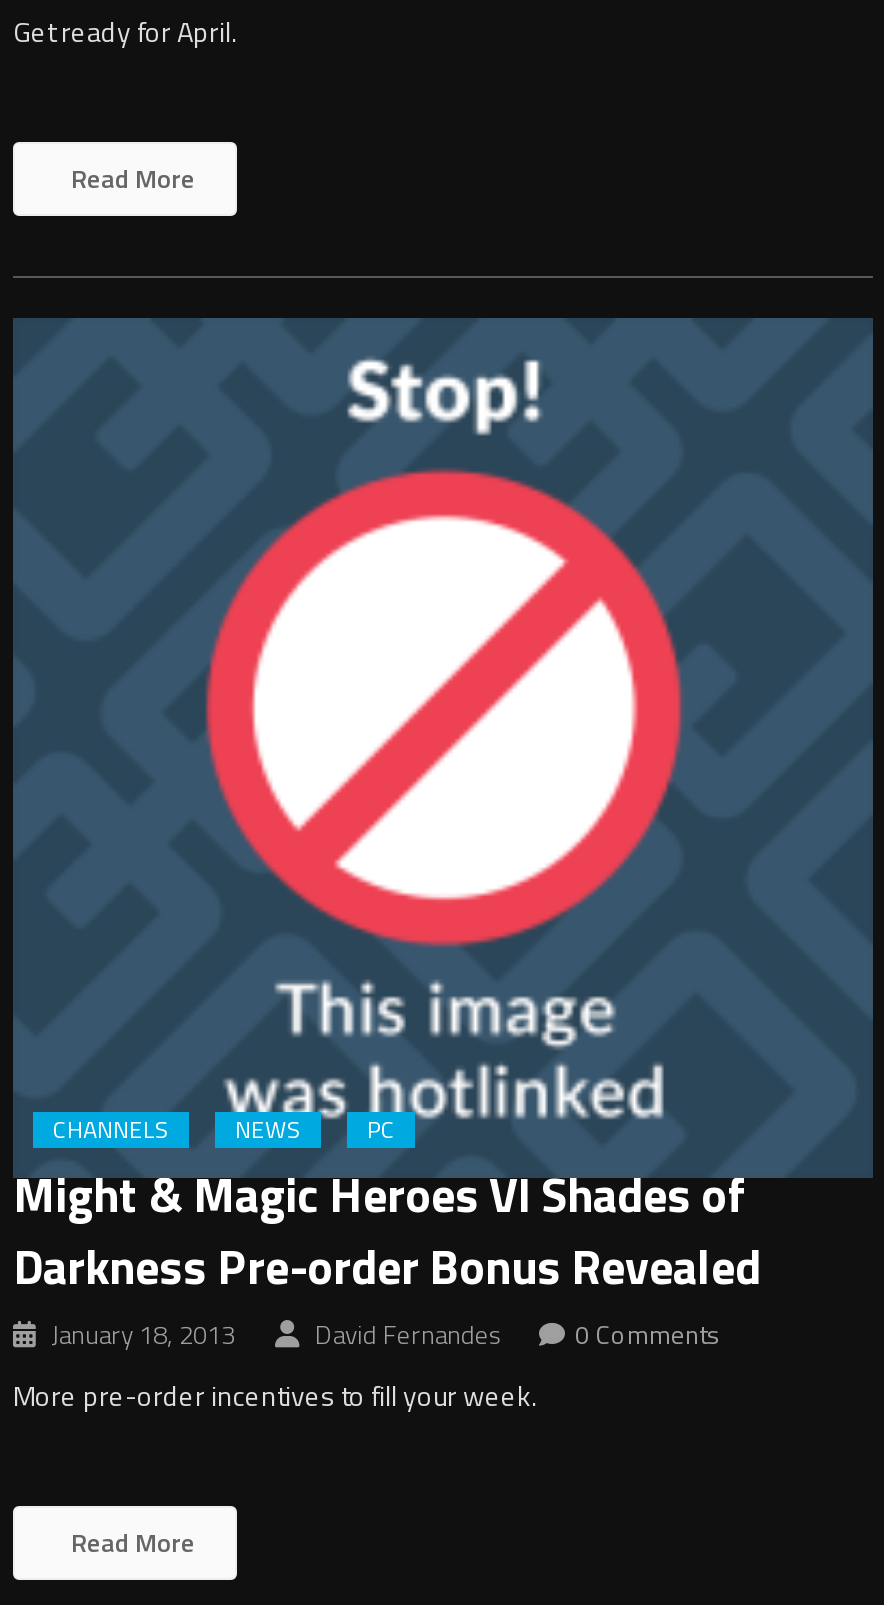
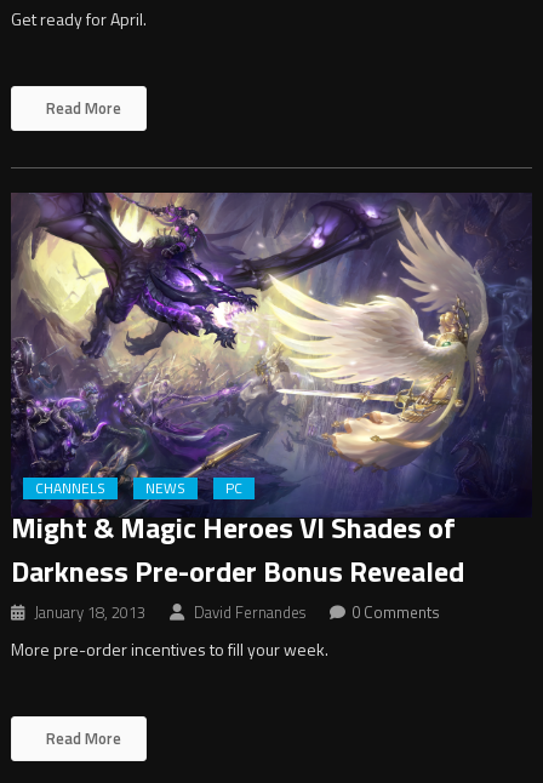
- [image]
+ [image]
